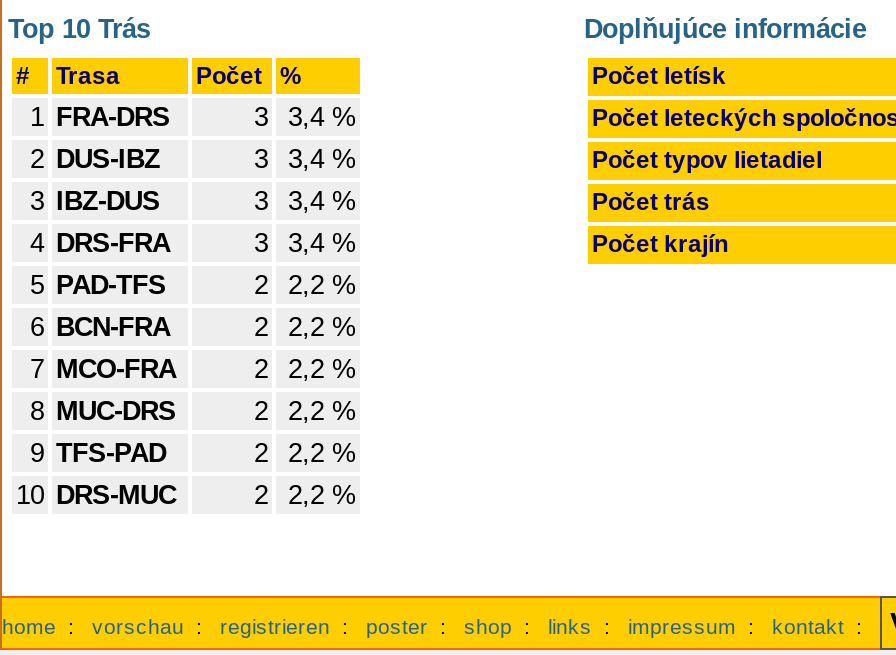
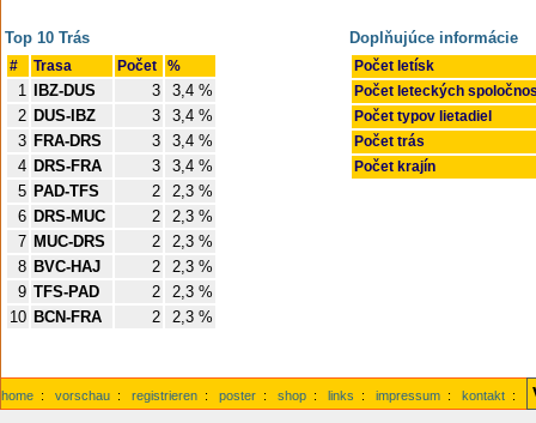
- 1 FRA-DRS
+ 1 IBZ-DUS

- 3 IBZ-DUS
+ 3 FRA-DRS

- 2 2,2 %
- 6 BCN-FRA
- 2 2,2 %
- 7 MCO-FRA
- 2 2,2 %
- 8 MUC-DRS
- 2 2,2 %
+ 2 2,3 %
+ 6 DRS-MUC
+ 2 2,3 %
+ 7 MUC-DRS
+ 2 2,3 %
+ 8 BVC-HAJ
+ 2 2,3 %

- 2 2,2 %
- 10 DRS-MUC
- 2 2,2 %
+ 2 2,3 %
+ 10 BCN-FRA
+ 2 2,3 %
